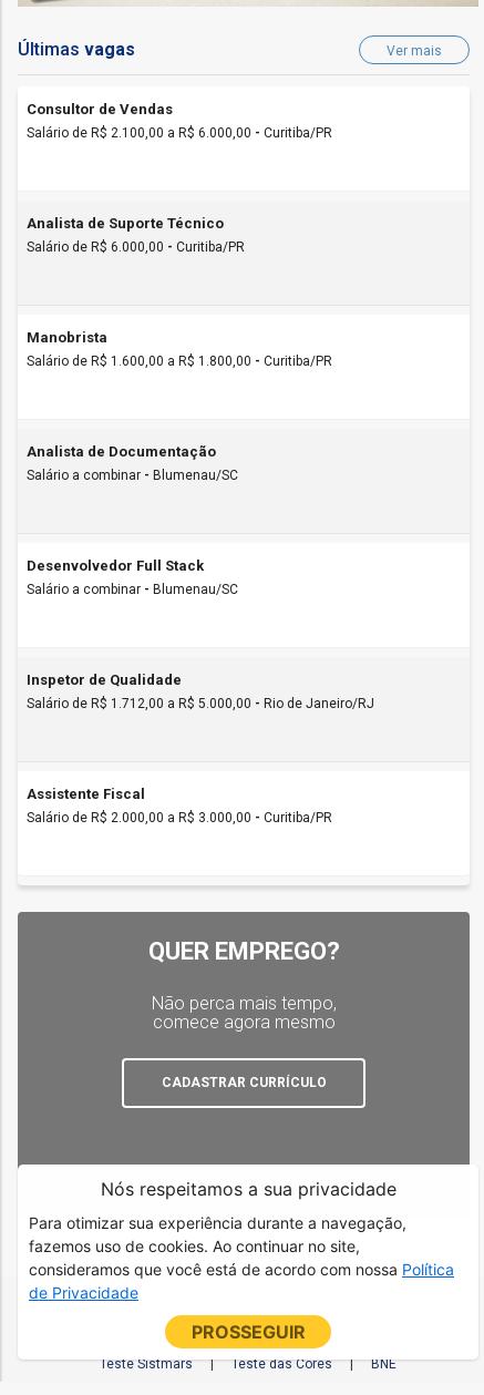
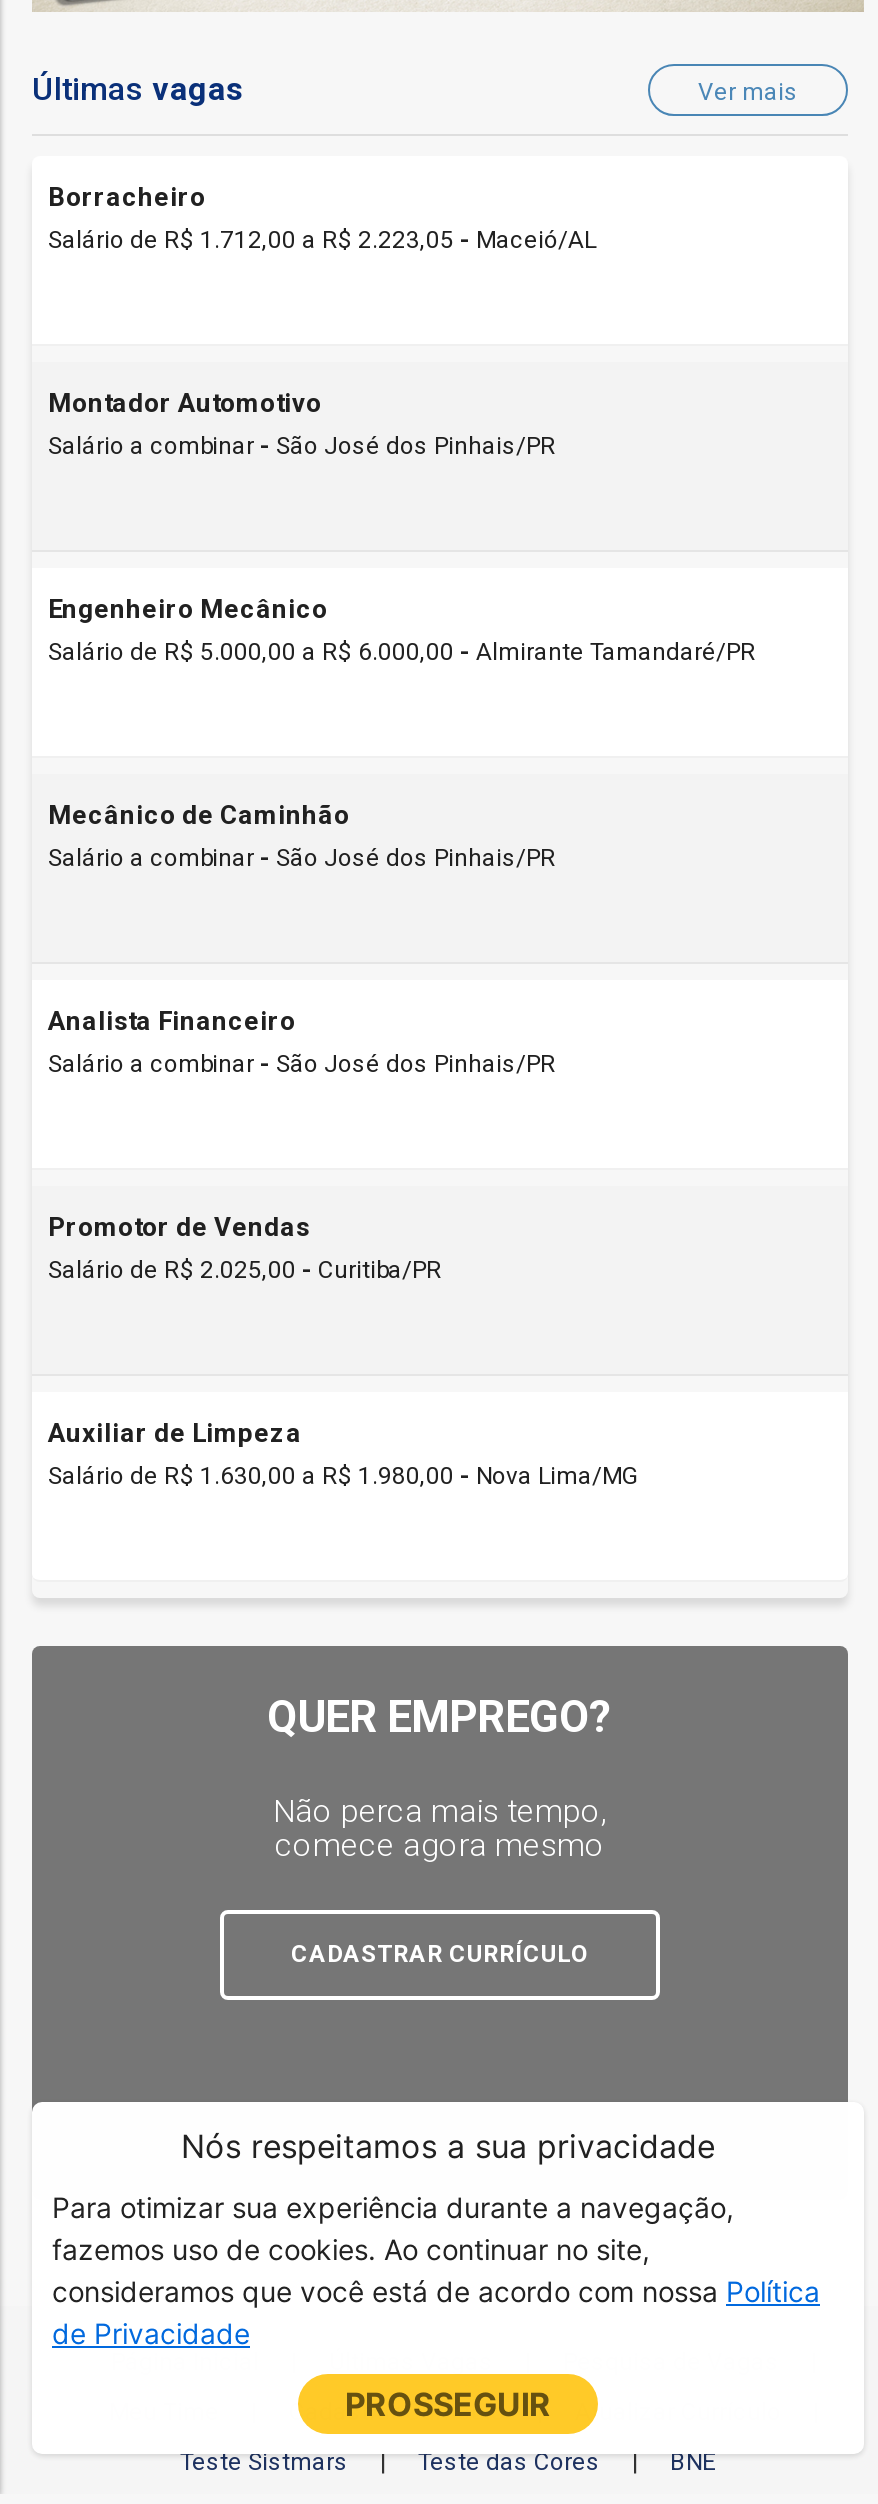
- Consultor de Vendas
+ Borracheiro

- Salário de R$ 2.100,00 a R$ 6.000,00 - Curitiba/PR
+ Salário de R$ 1.712,00 a R$ 2.223,05 - Maceió/AL

- Analista de Suporte Técnico
+ Montador Automotivo

- Salário de R$ 6.000,00 - Curitiba/PR
+ Salário a combinar - São José dos Pinhais/PR

- Manobrista
+ Engenheiro Mecânico

- Salário de R$ 1.600,00 a R$ 1.800,00 - Curitiba/PR
+ Salário de R$ 5.000,00 a R$ 6.000,00 - Almirante Tamandaré/PR

- Analista de Documentação
+ Mecânico de Caminhão

- Salário a combinar - Blumenau/SC
+ Salário a combinar - São José dos Pinhais/PR

- Desenvolvedor Full Stack
+ Analista Financeiro

- Salário a combinar - Blumenau/SC
+ Salário a combinar - São José dos Pinhais/PR

- Inspetor de Qualidade
+ Promotor de Vendas

- Salário de R$ 1.712,00 a R$ 5.000,00 - Rio de Janeiro/RJ
+ Salário de R$ 2.025,00 - Curitiba/PR

- Assistente Fiscal
+ Auxiliar de Limpeza

- Salário de R$ 2.000,00 a R$ 3.000,00 - Curitiba/PR
+ Salário de R$ 1.630,00 a R$ 1.980,00 - Nova Lima/MG
